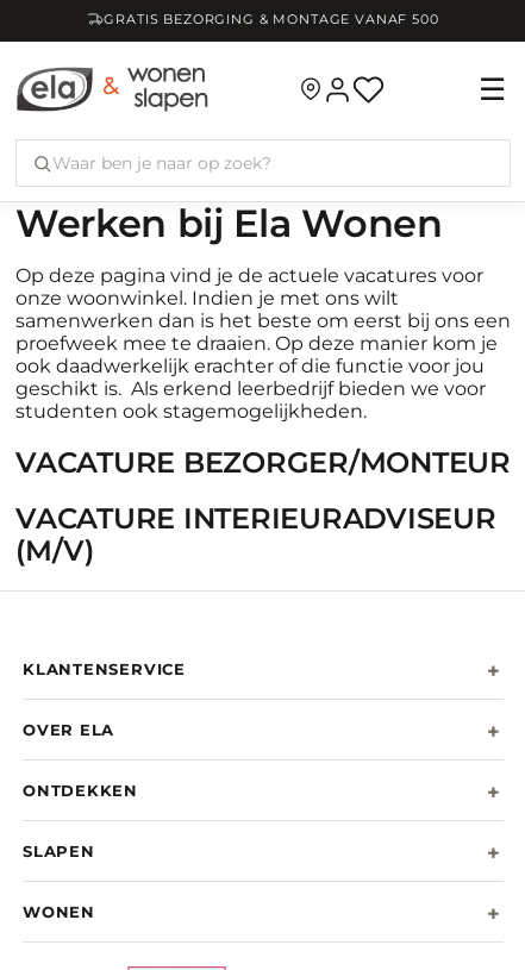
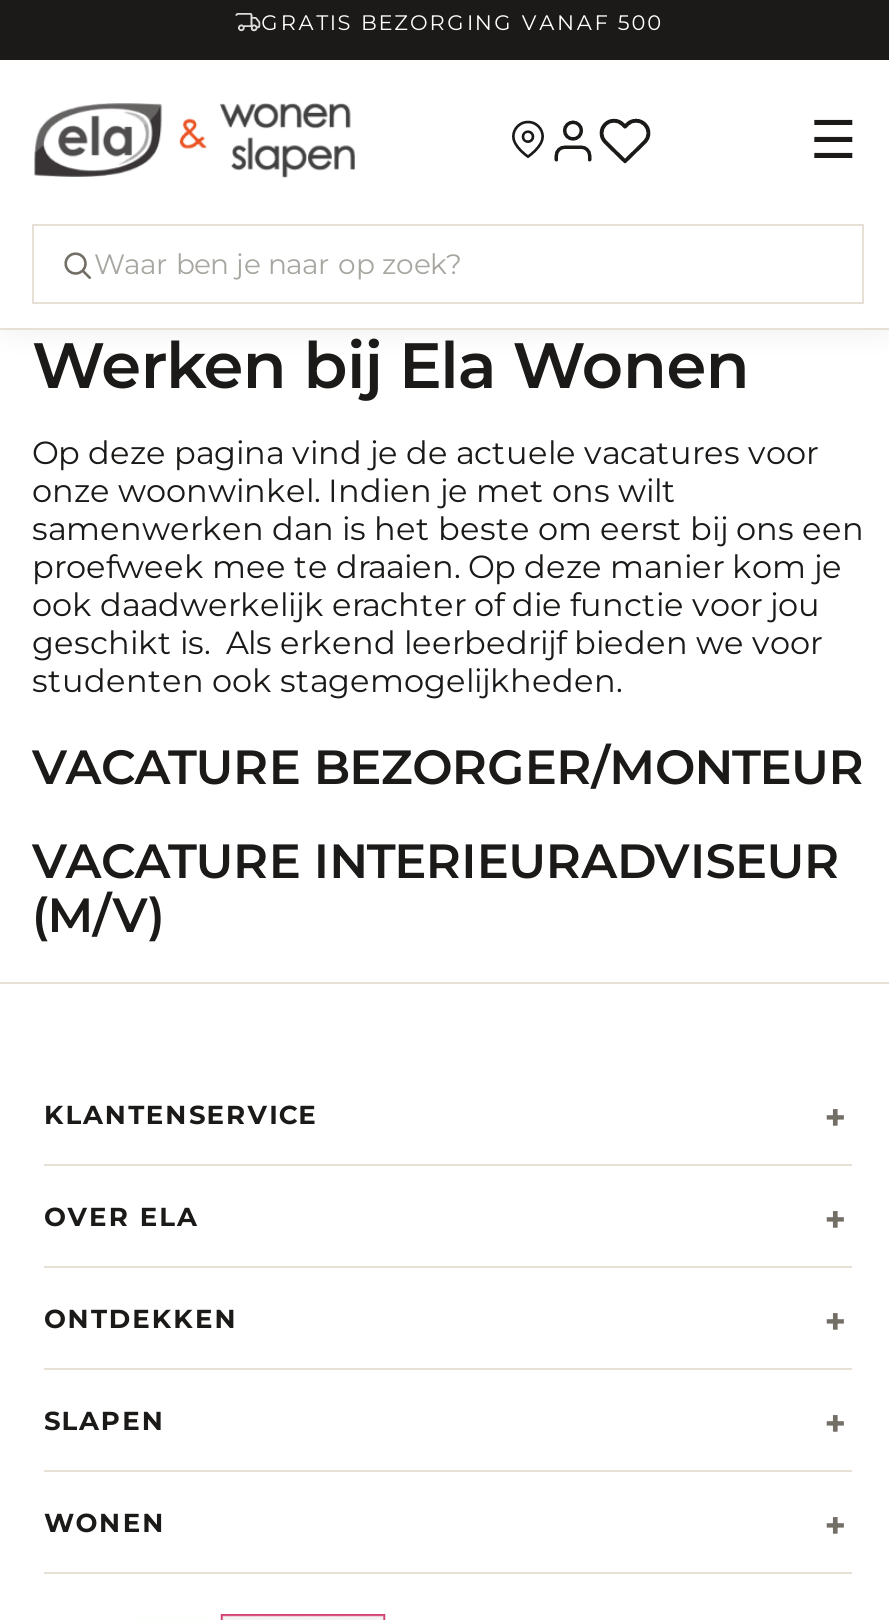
- GRATIS BEZORGING & MONTAGE VANAF 500
+ GRATIS BEZORGING VANAF 500
